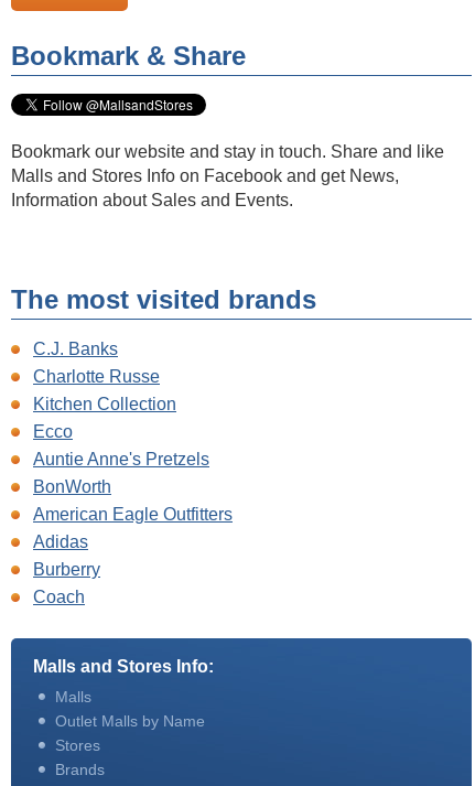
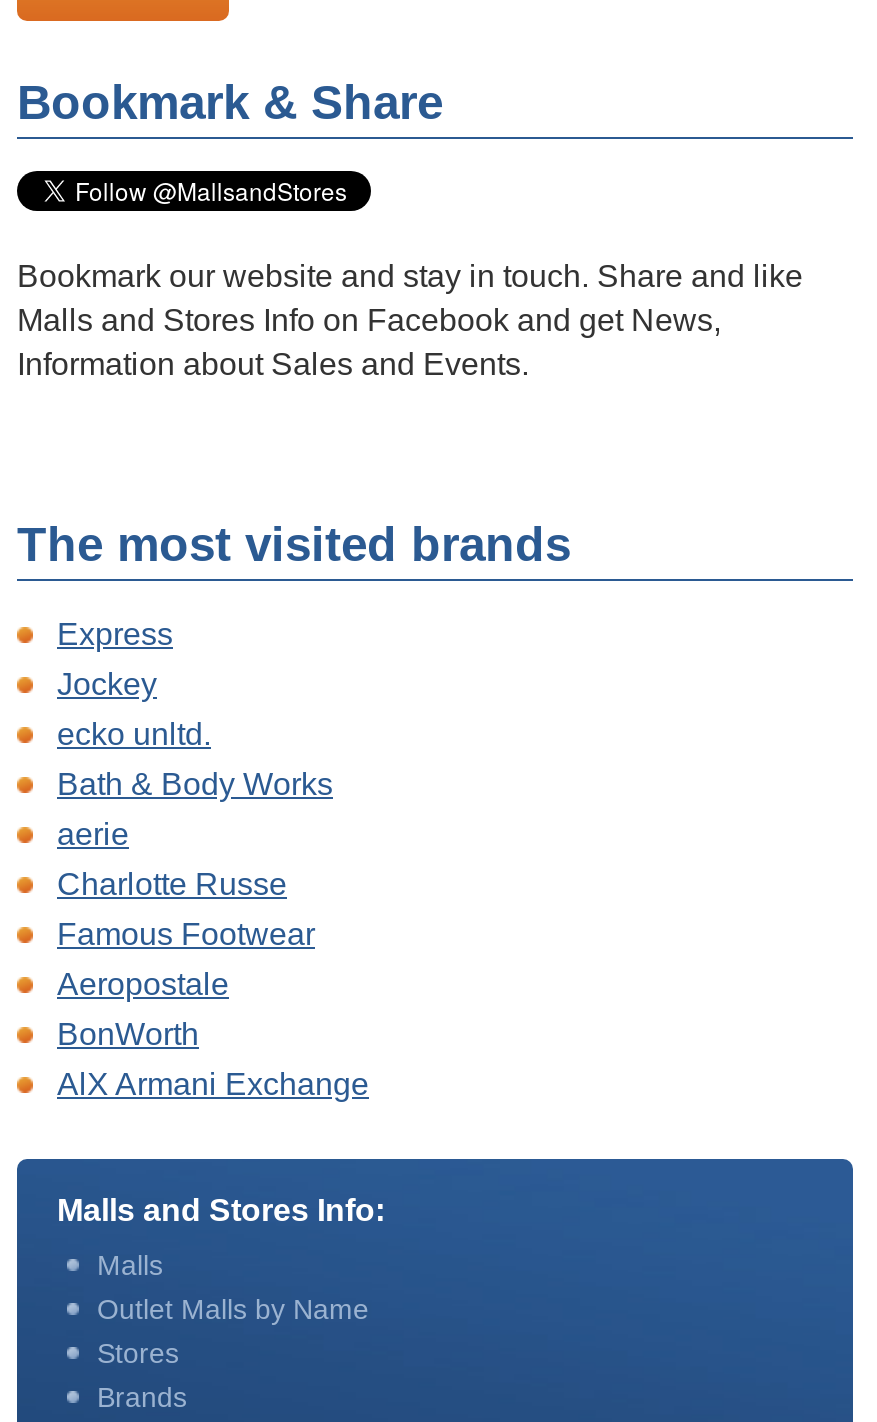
- C.J. Banks
+ Express
+ Jockey
+ ecko unltd.
+ Bath & Body Works
+ aerie

moved down: Charlotte Russe

- Kitchen Collection
- Ecco
- Auntie Anne's Pretzels
+ Famous Footwear
+ Aeropostale

moved down: BonWorth

- American Eagle Outfitters
- Adidas
- Burberry
- Coach
+ AlX Armani Exchange
